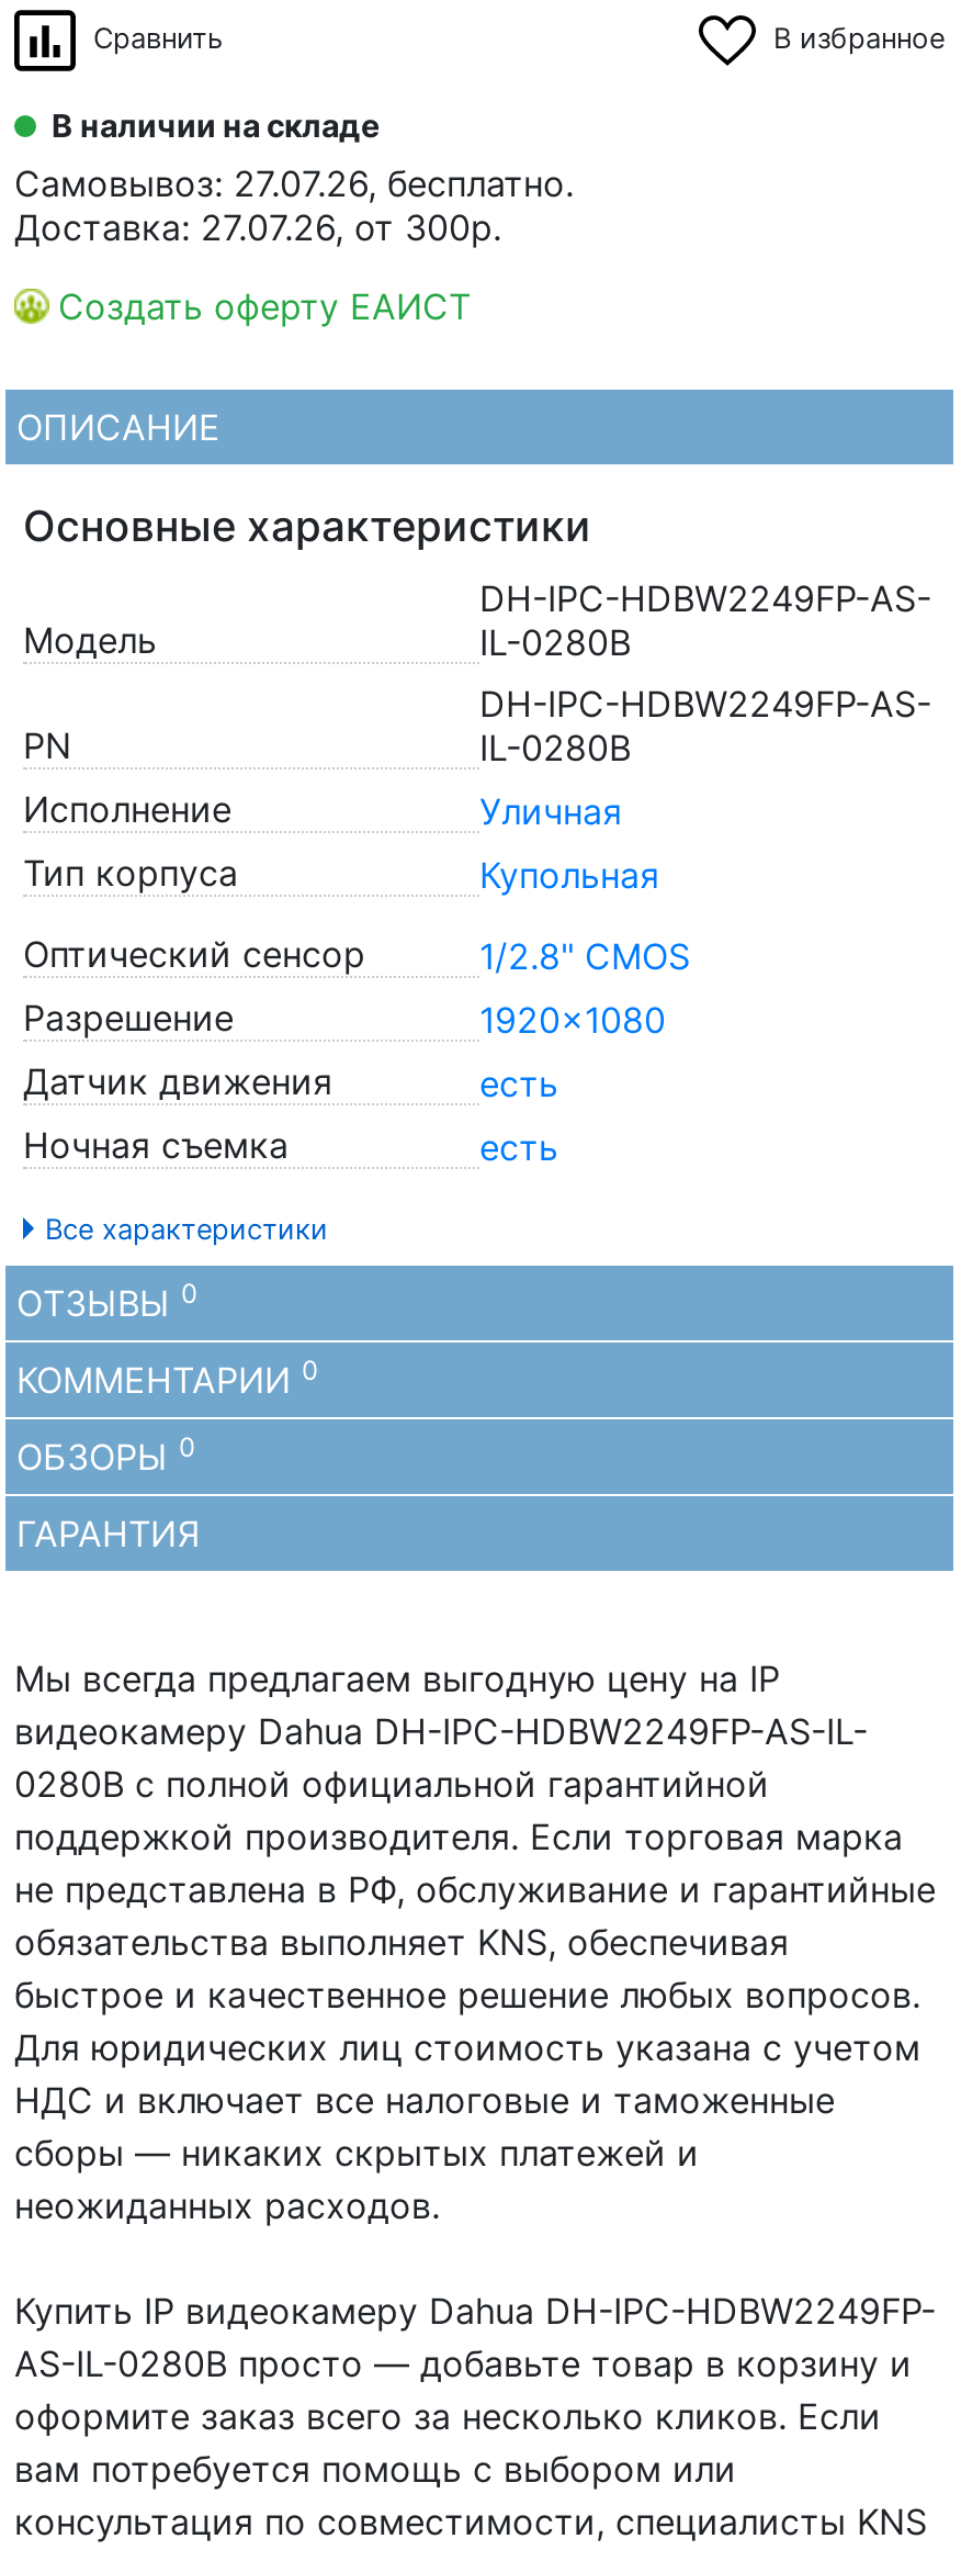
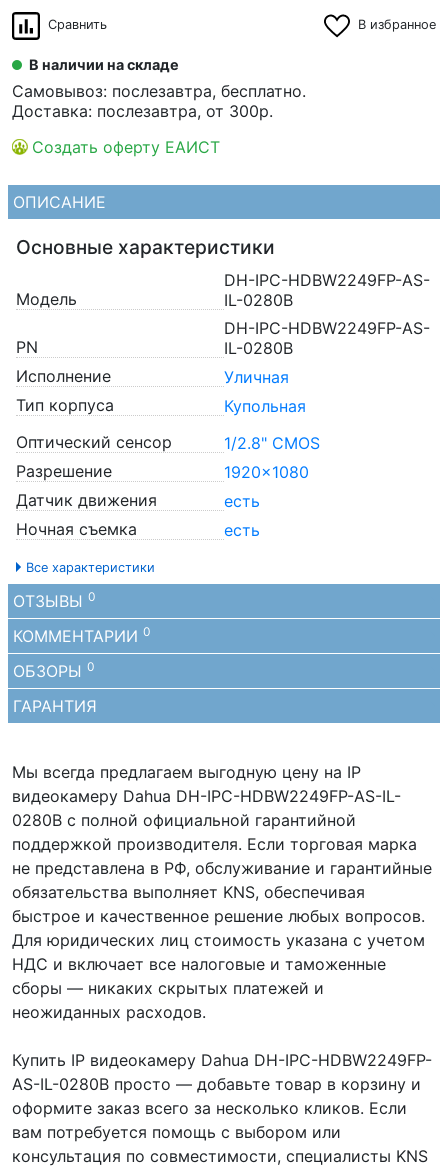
- Самовывоз: 27.07.26, бесплатно.
+ Самовывоз: послезавтра, бесплатно.

- Доставка: 27.07.26, от 300р.
+ Доставка: послезавтра, от 300р.
